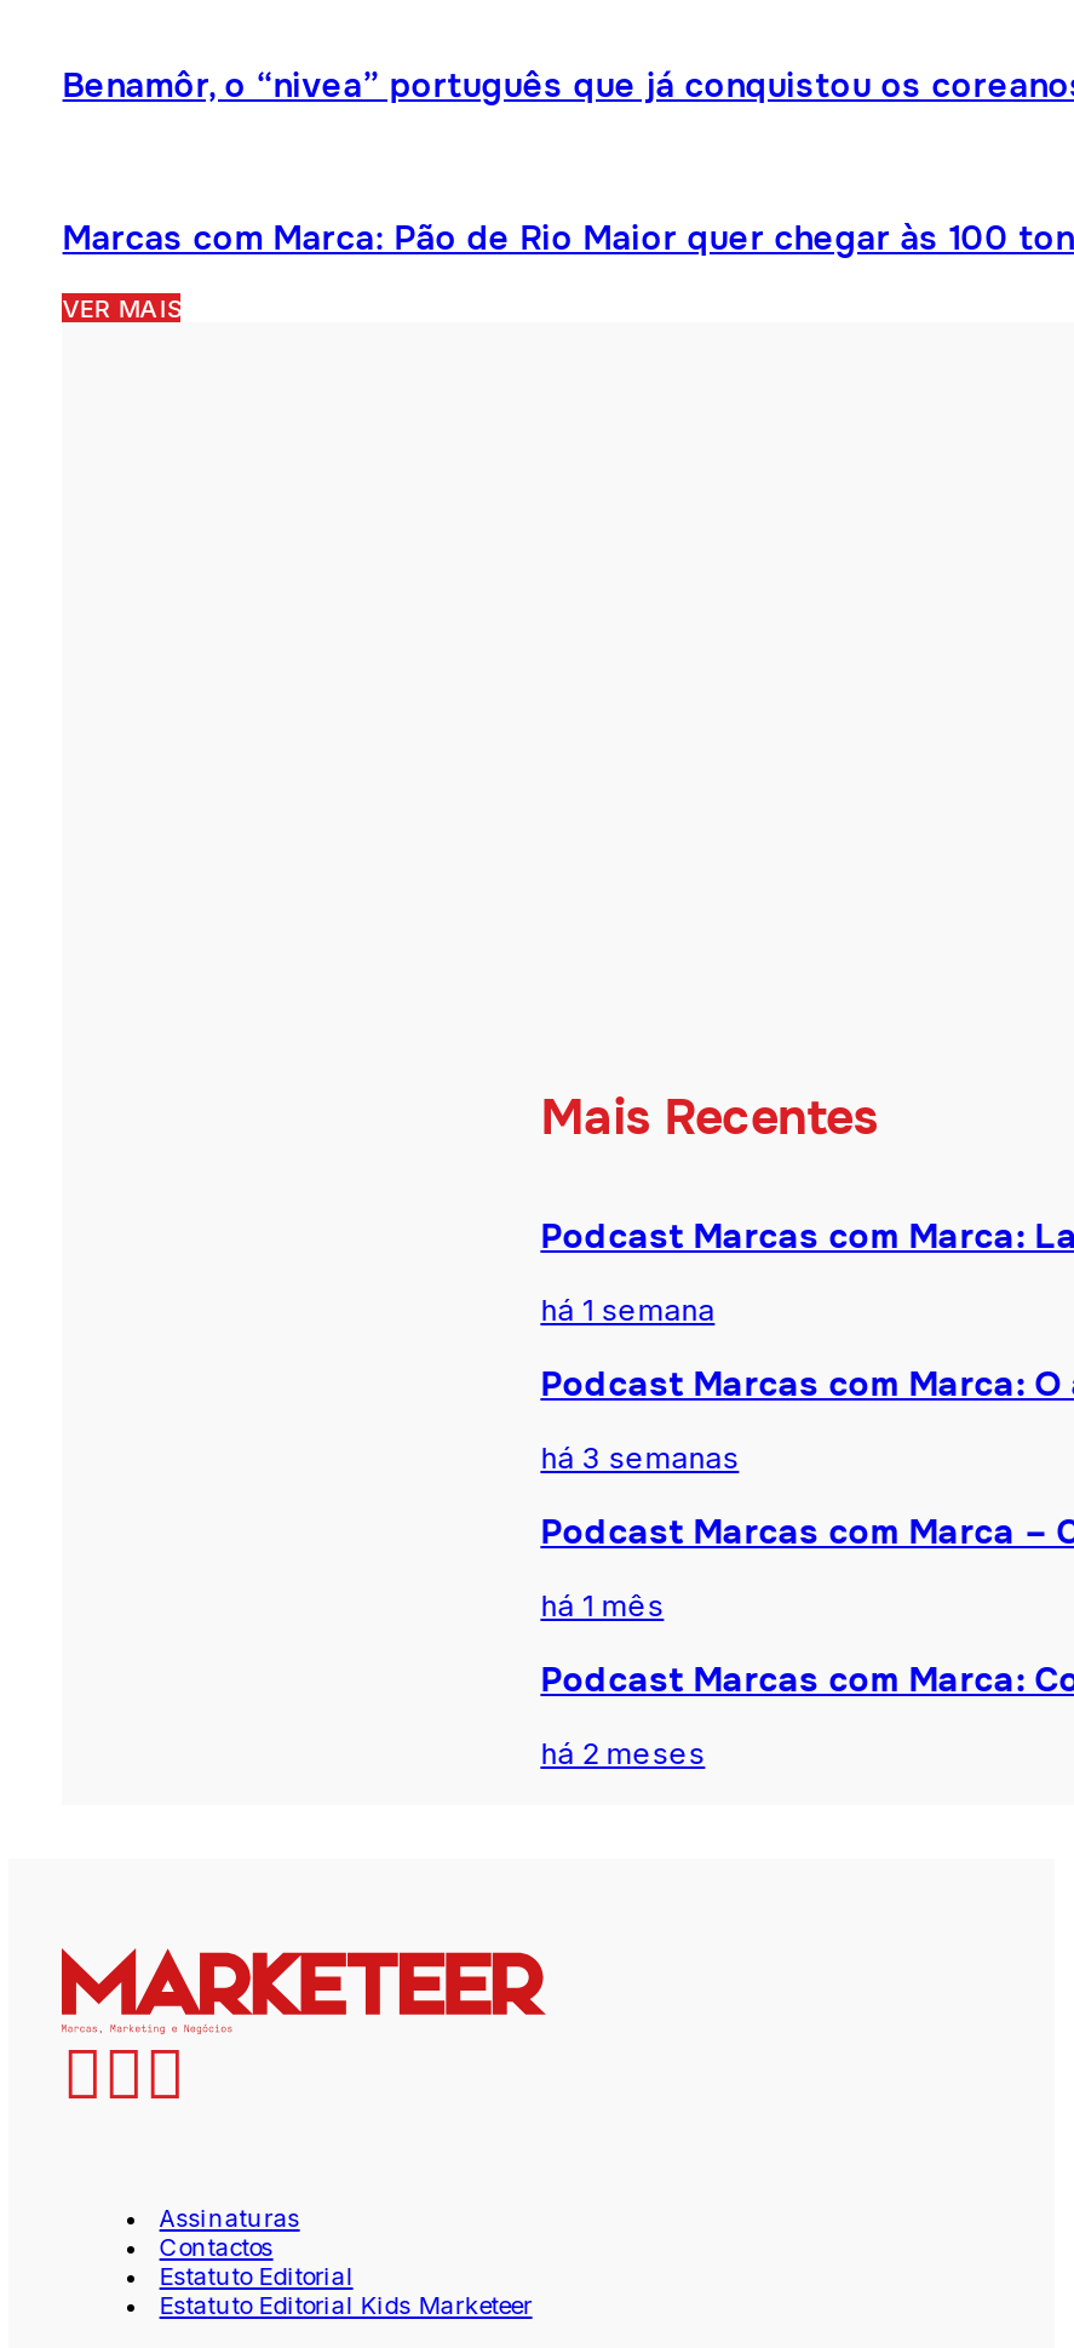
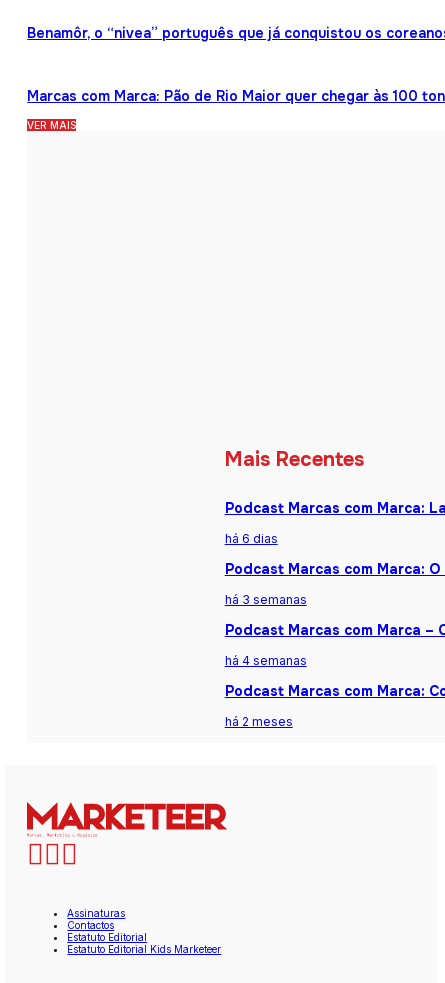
- há 1 semana
+ há 6 dias

- há 1 mês
+ há 4 semanas
